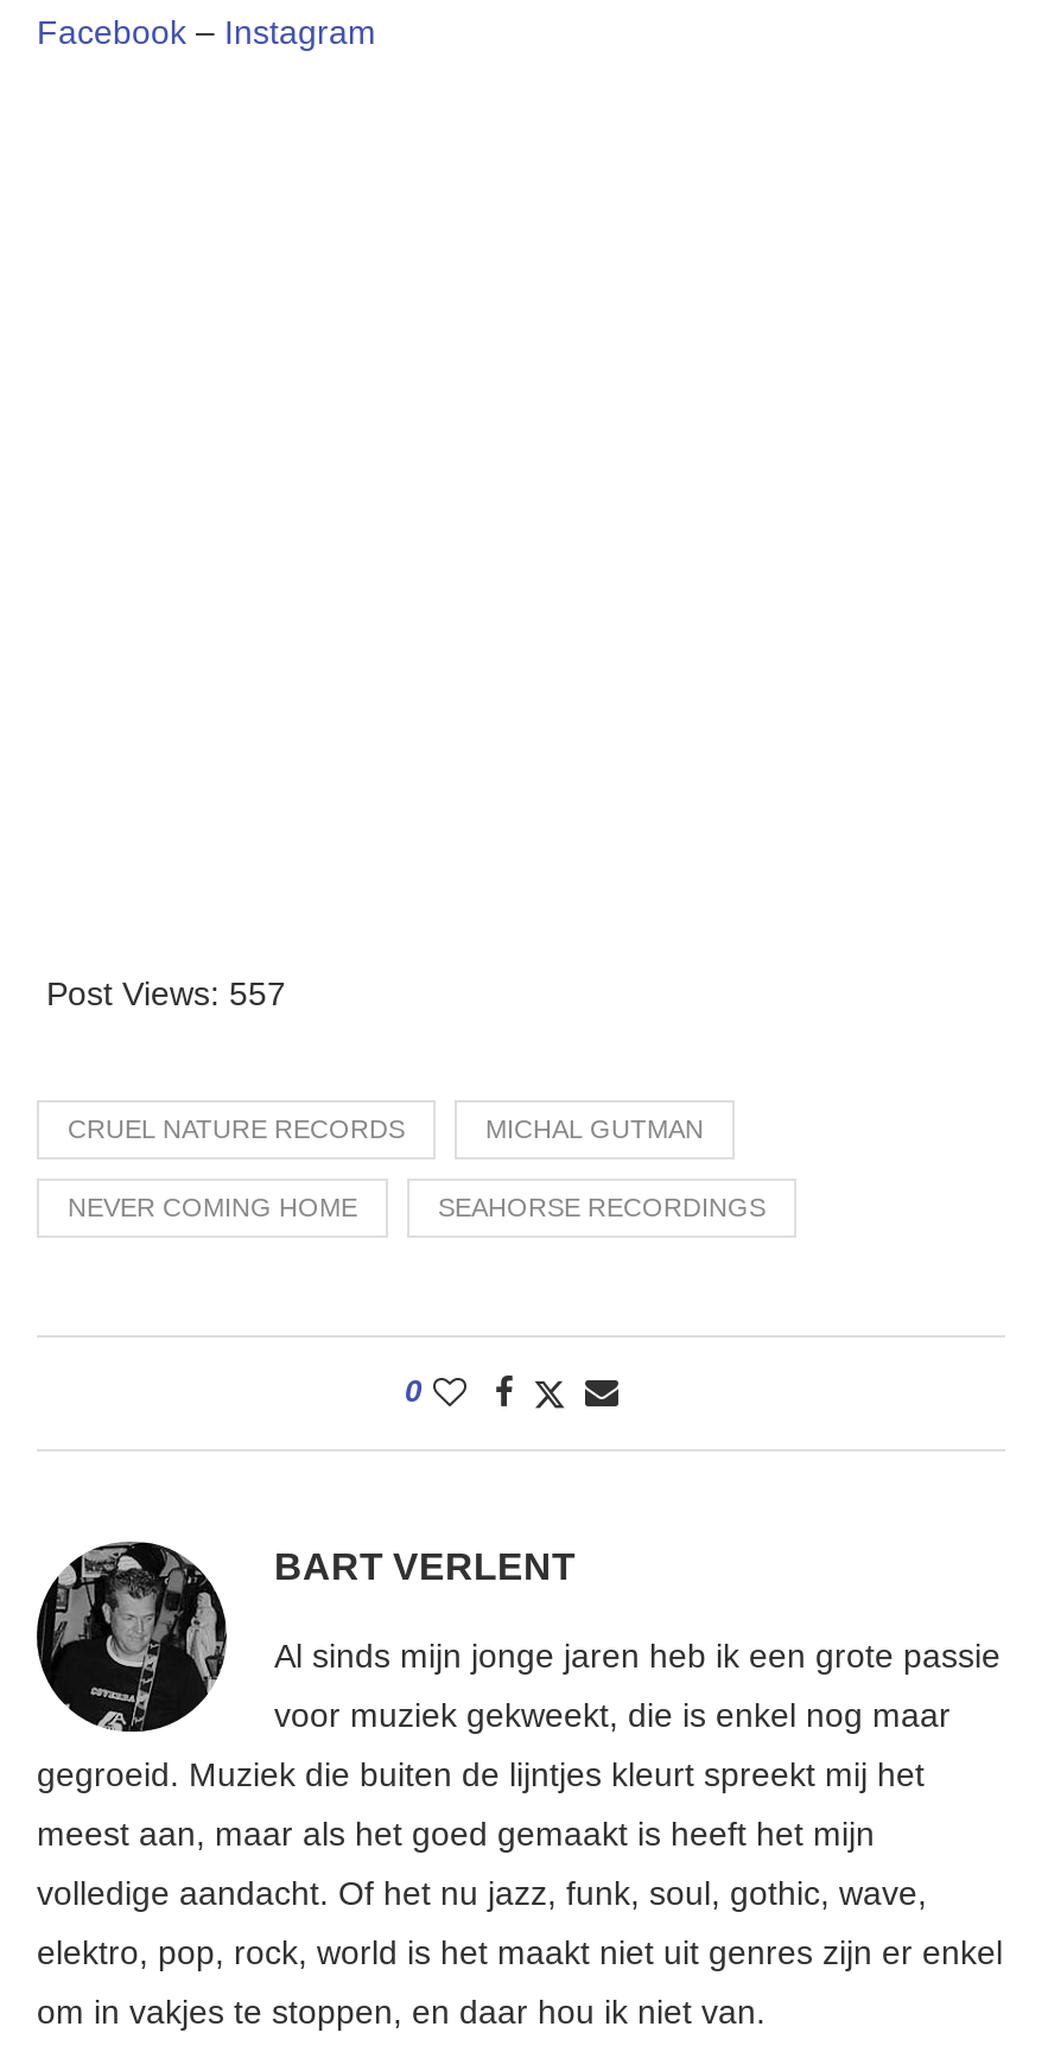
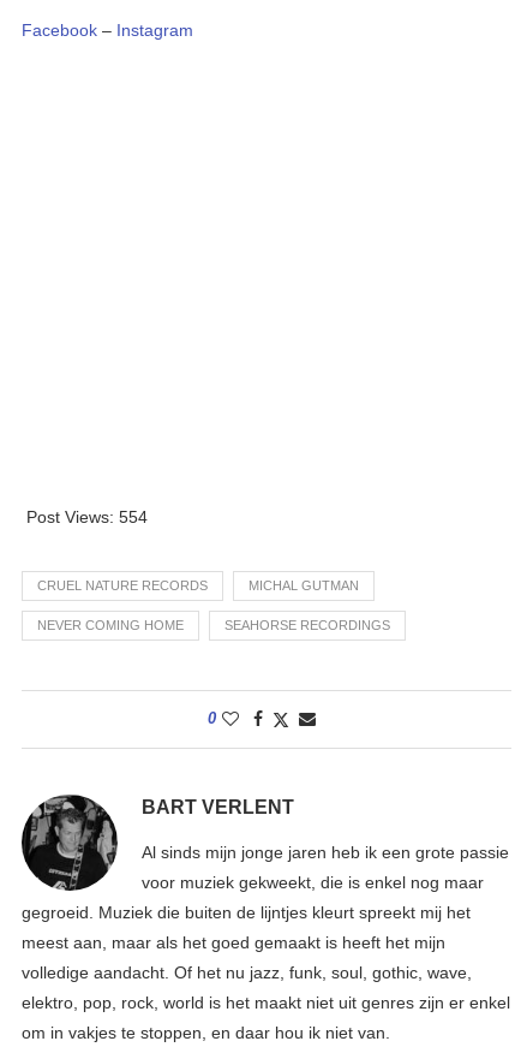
- Post Views: 557
+ Post Views: 554
